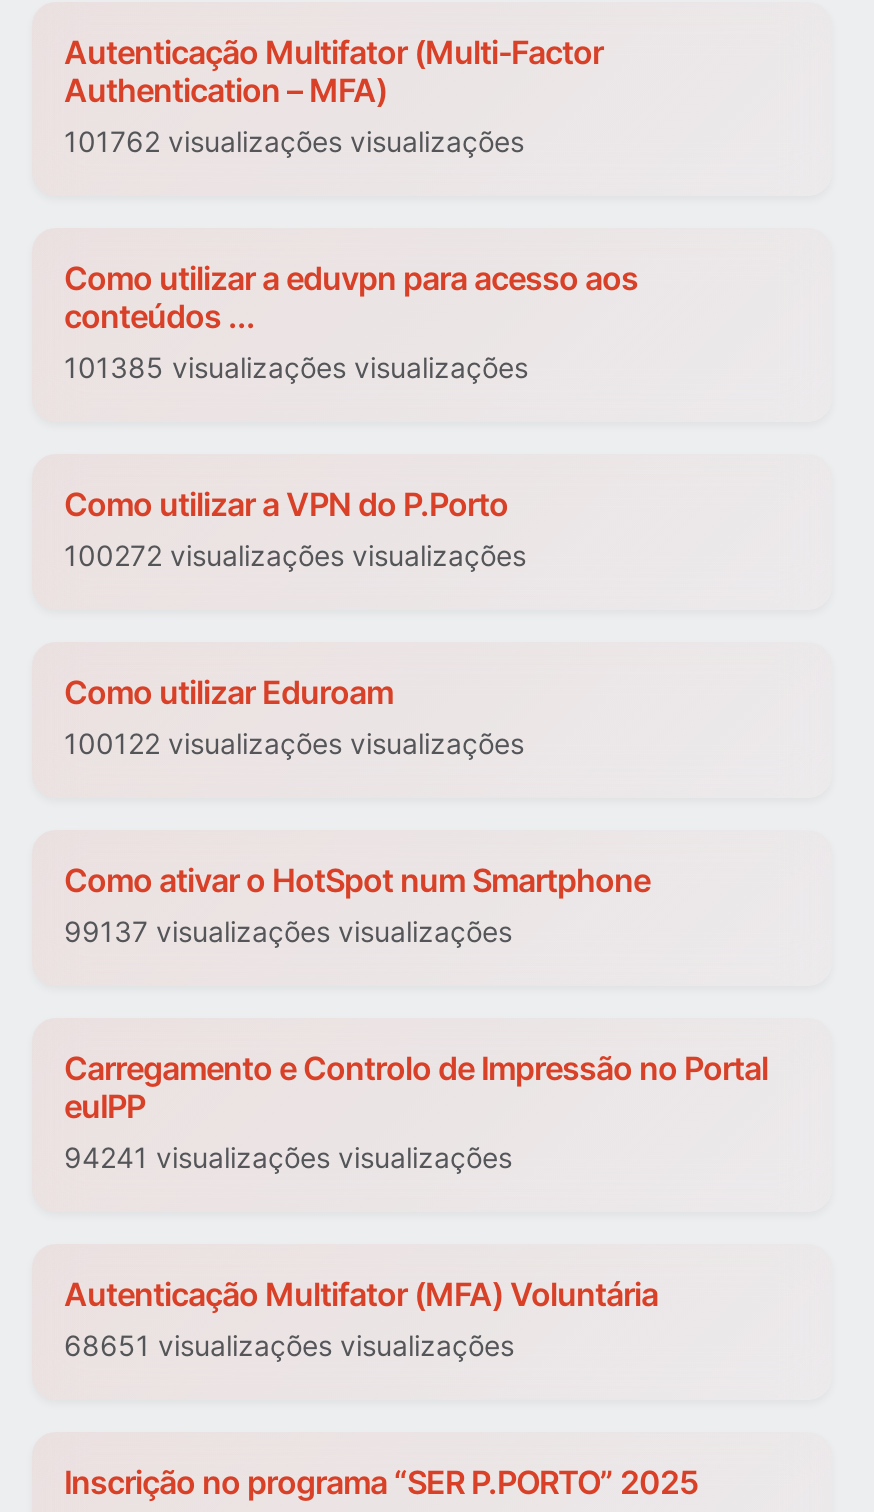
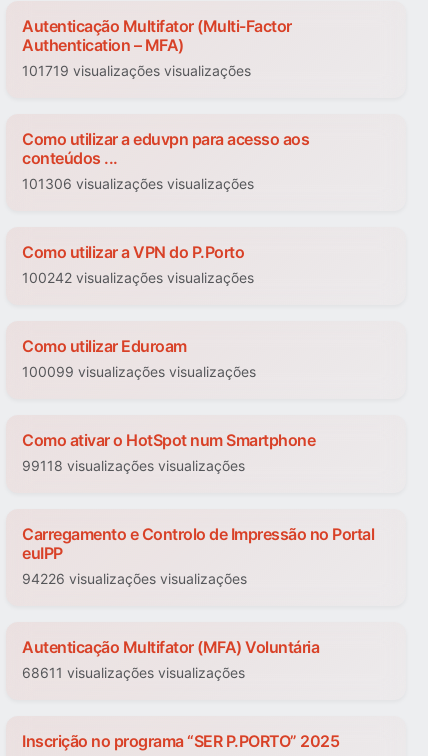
- 101762 visualizações visualizações
+ 101719 visualizações visualizações

- 101385 visualizações visualizações
+ 101306 visualizações visualizações

- 100272 visualizações visualizações
+ 100242 visualizações visualizações

- 100122 visualizações visualizações
+ 100099 visualizações visualizações

- 99137 visualizações visualizações
+ 99118 visualizações visualizações

- 94241 visualizações visualizações
+ 94226 visualizações visualizações

- 68651 visualizações visualizações
+ 68611 visualizações visualizações
